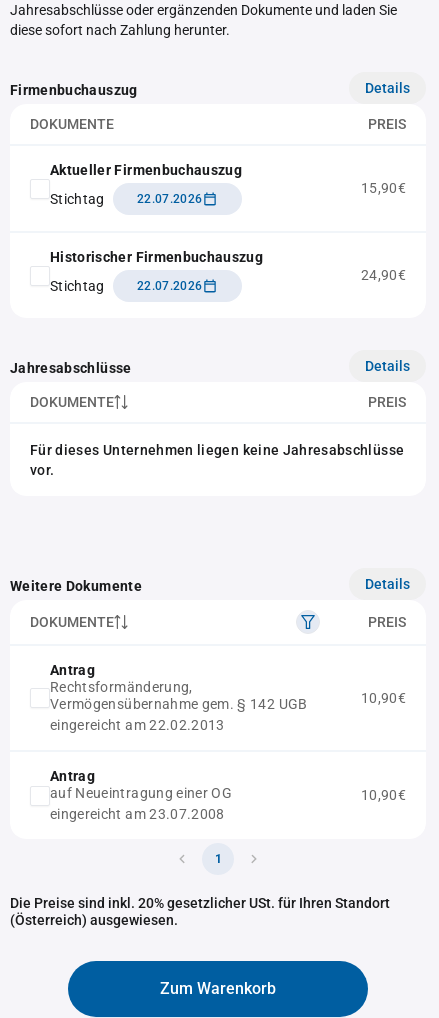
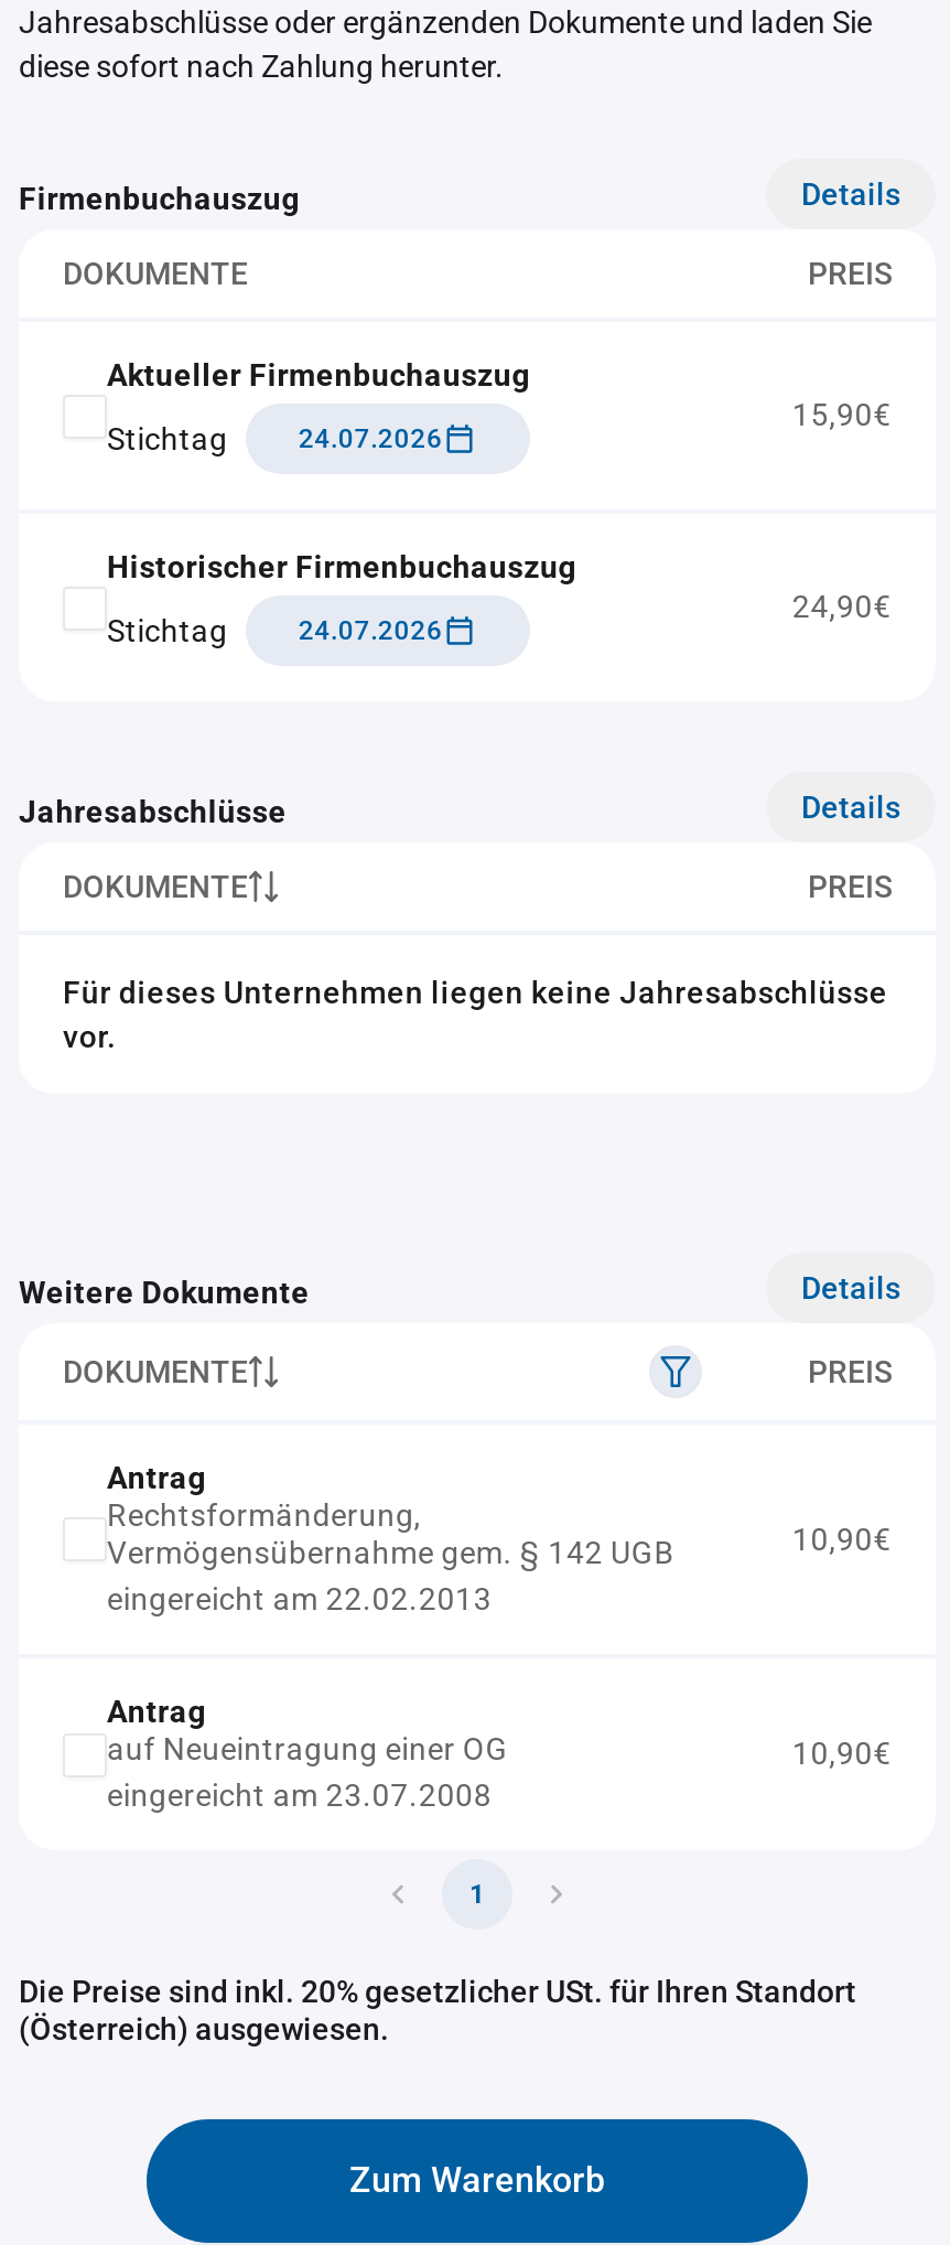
- 22.07.2026
+ 24.07.2026

- 22.07.2026
+ 24.07.2026
